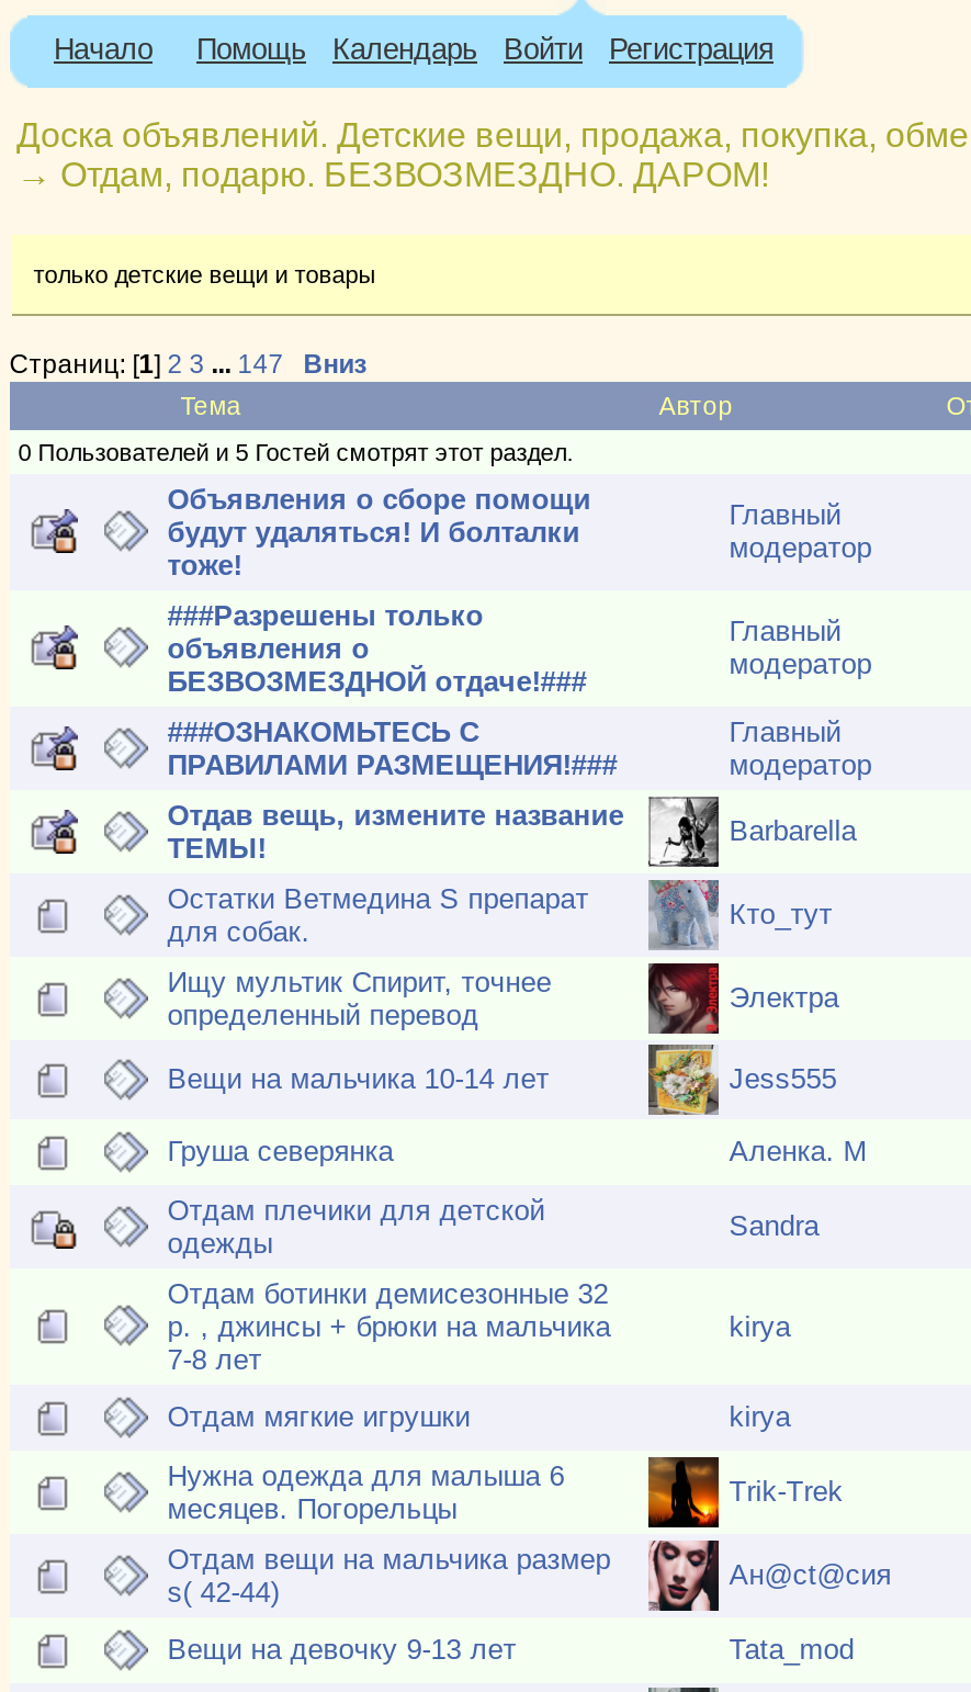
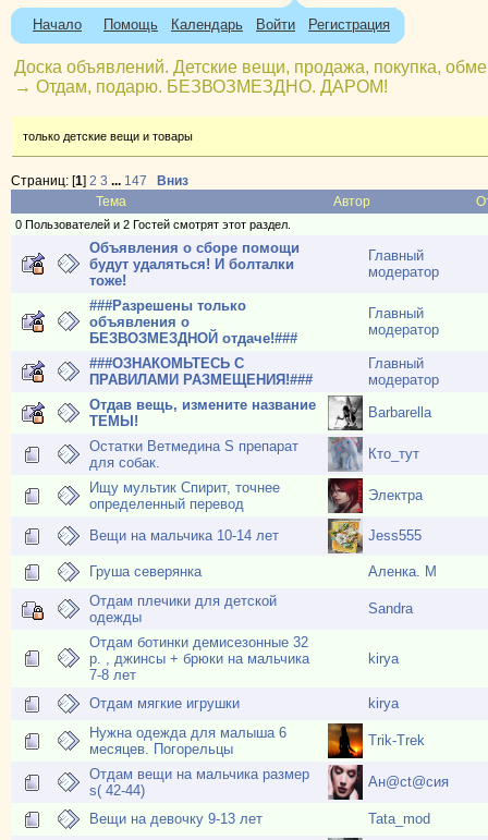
- 0 Пользователей и 5 Гостей смотрят этот раздел.
+ 0 Пользователей и 2 Гостей смотрят этот раздел.
